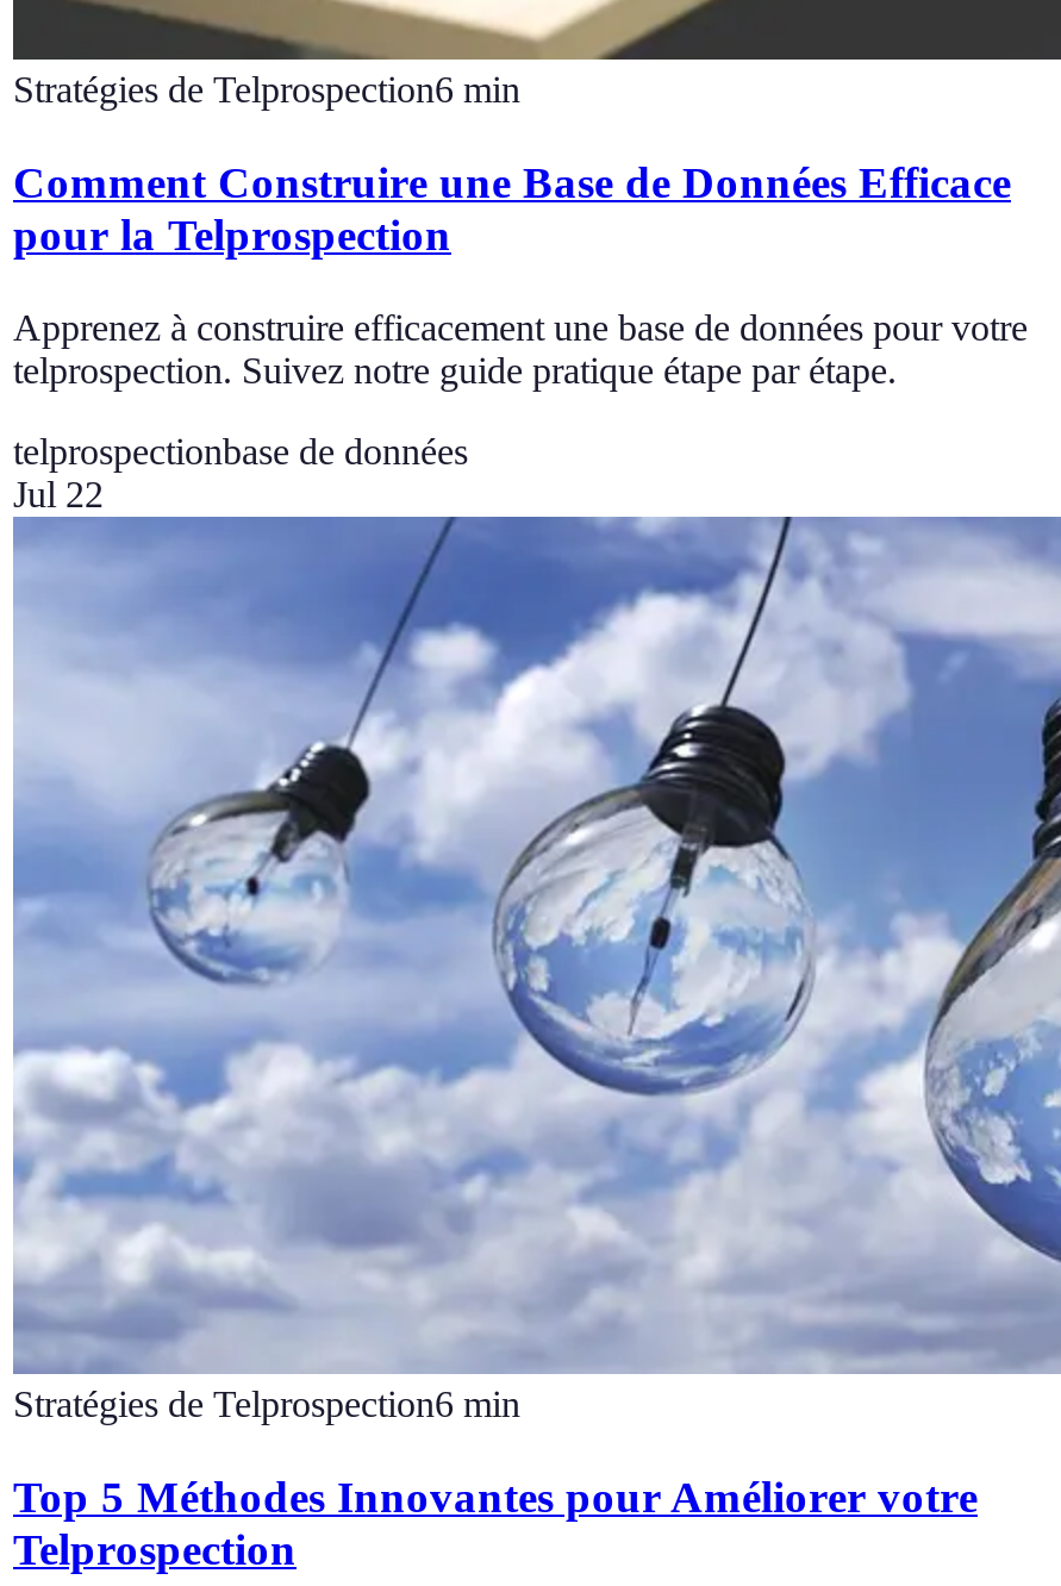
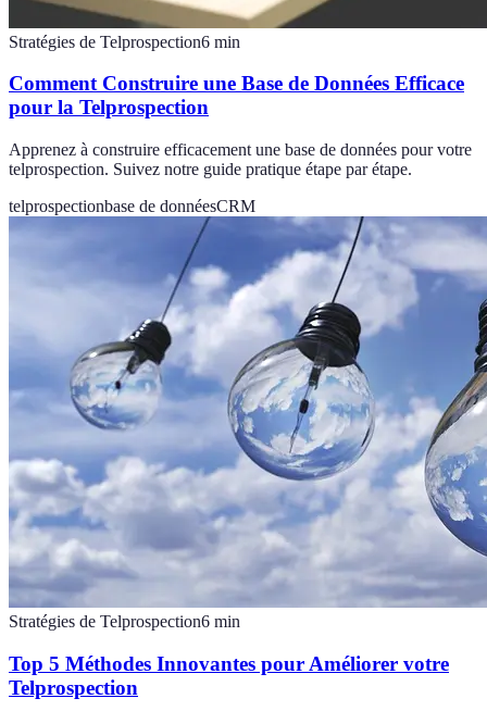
- telprospectionbase de données
- Jul 22
+ telprospectionbase de donnéesCRM
